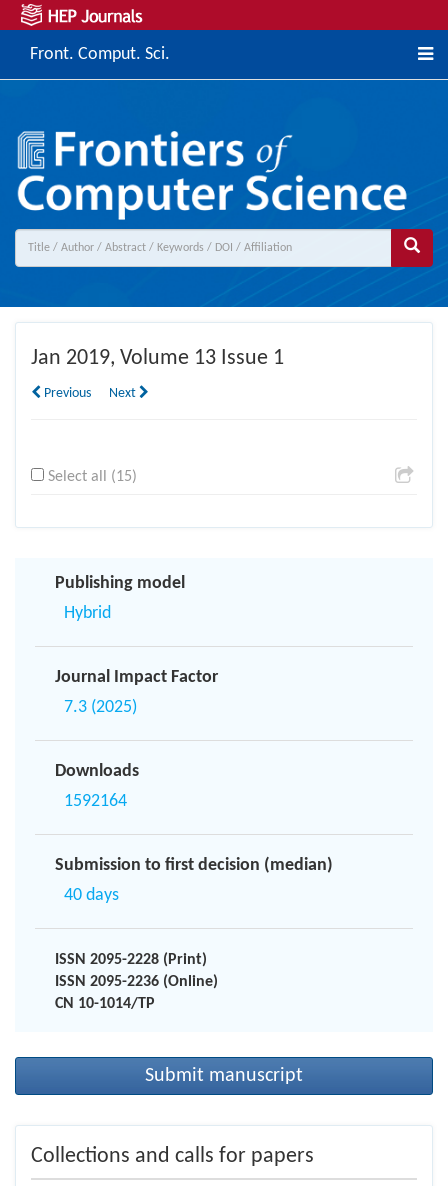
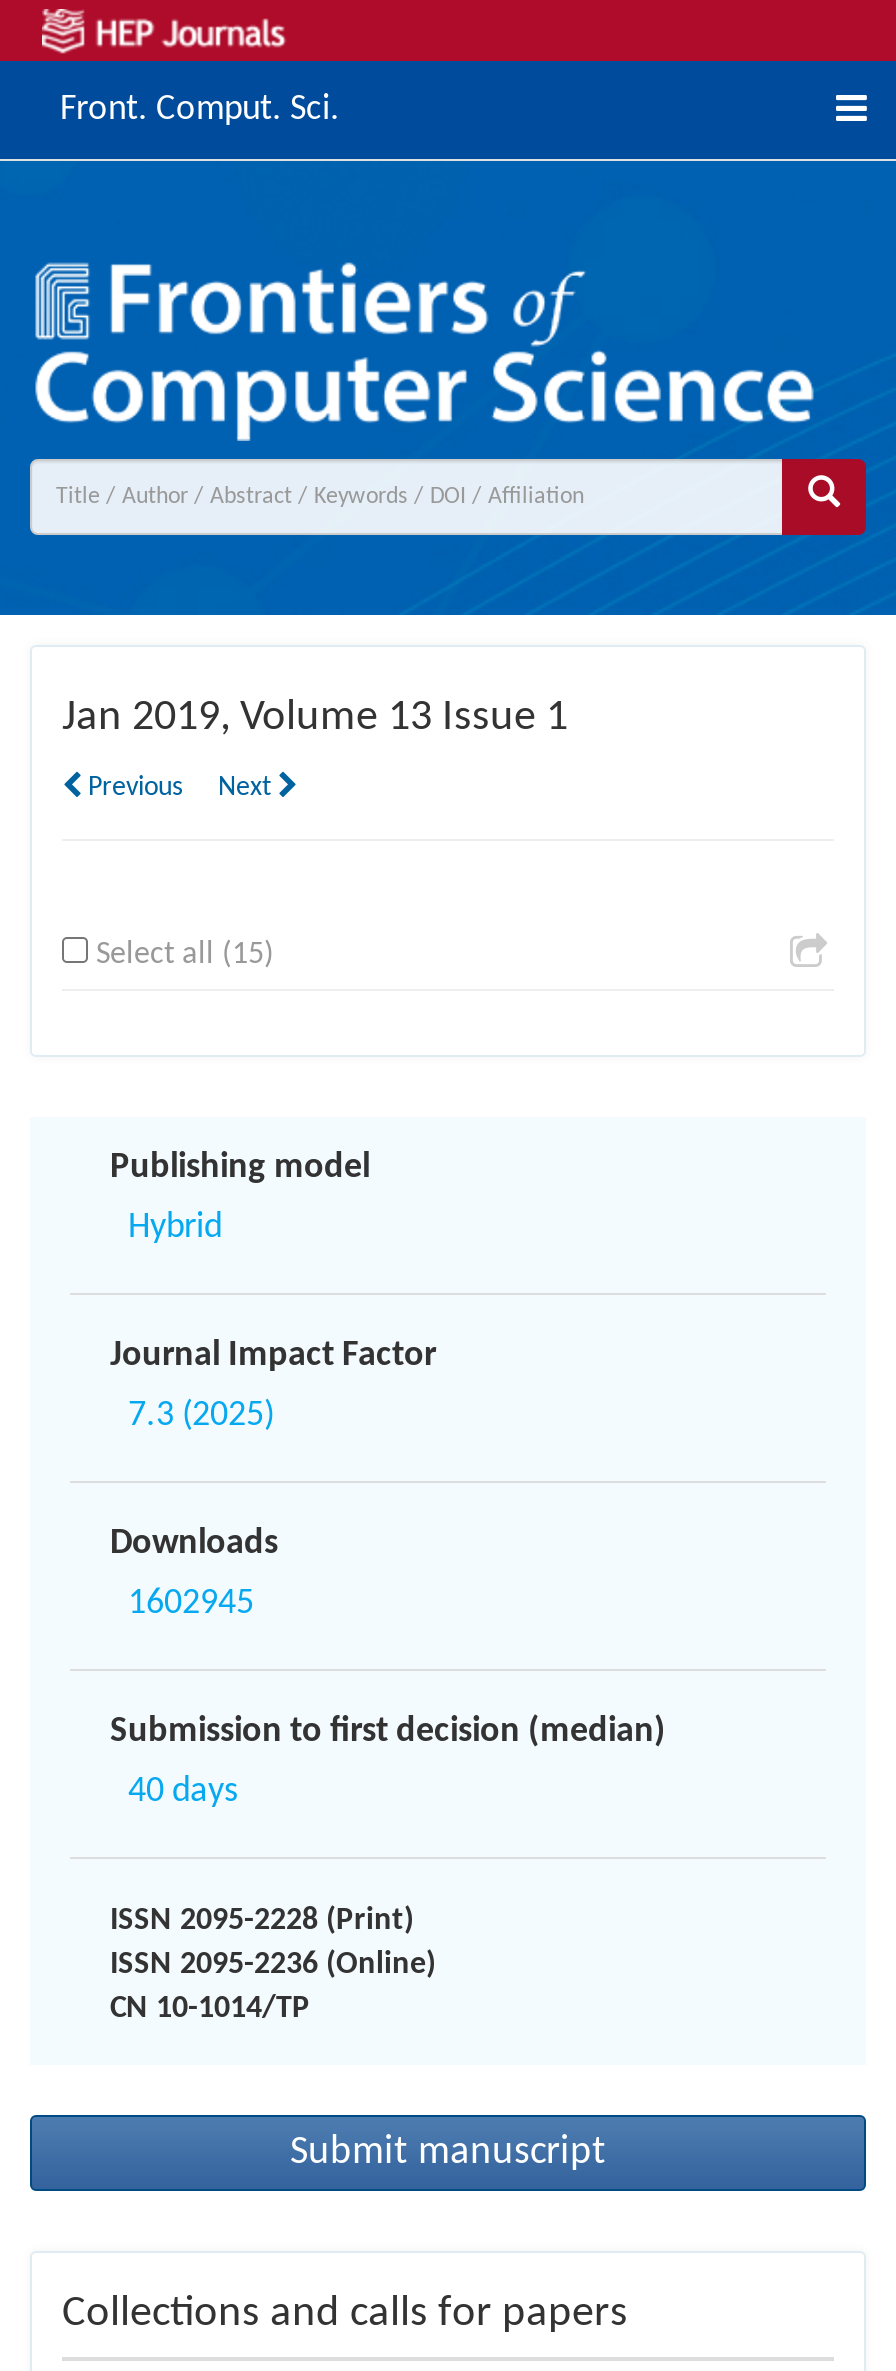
- 1592164
+ 1602945
